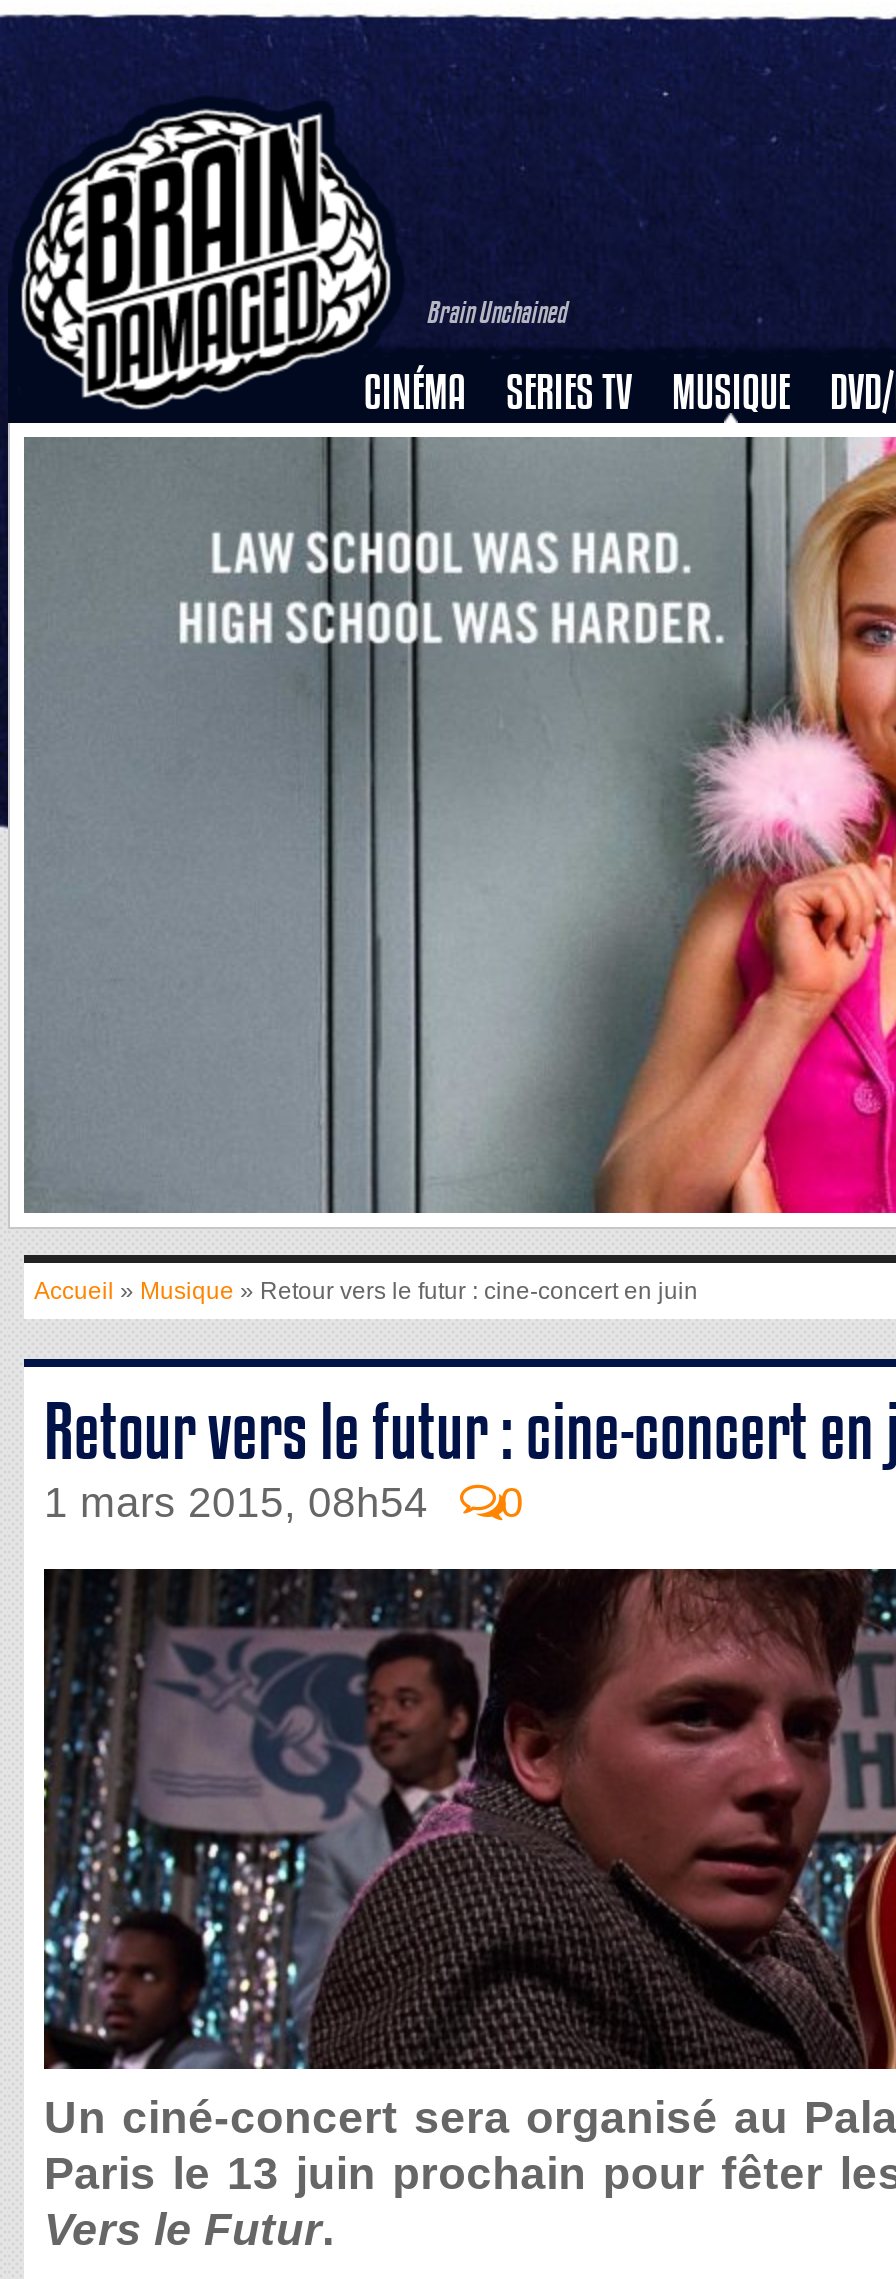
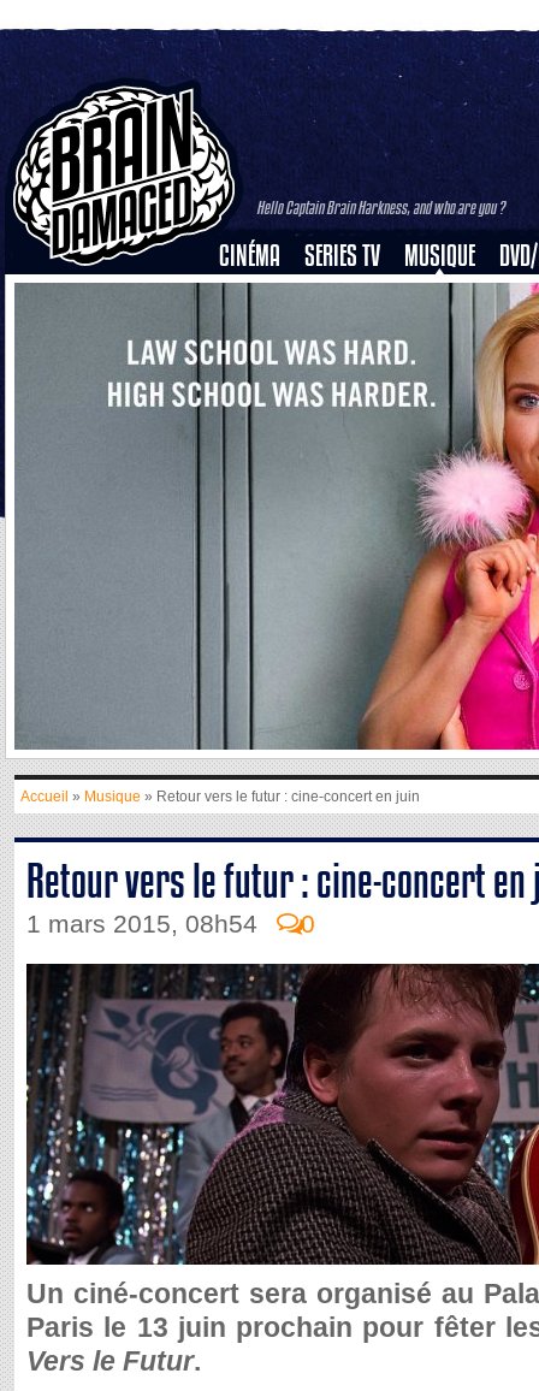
- Brain Unchained
+ Hello Captain Brain Harkness, and who are you ?
